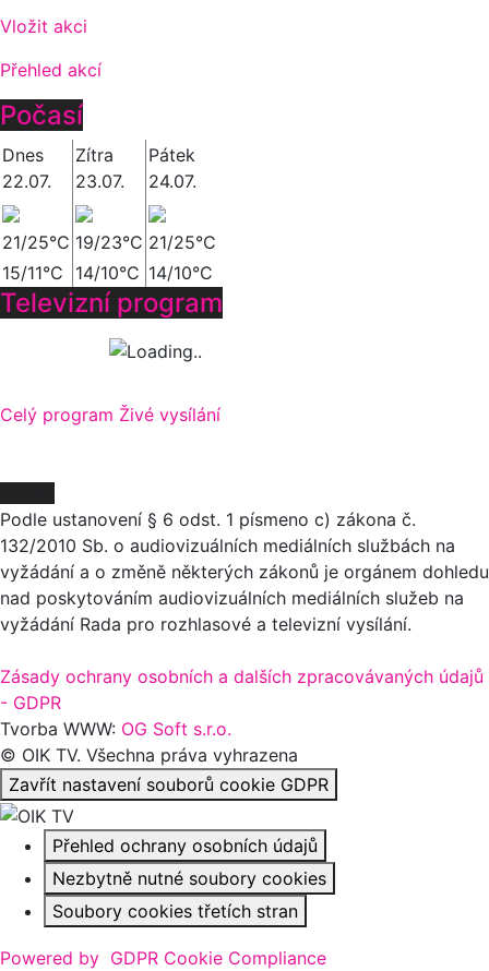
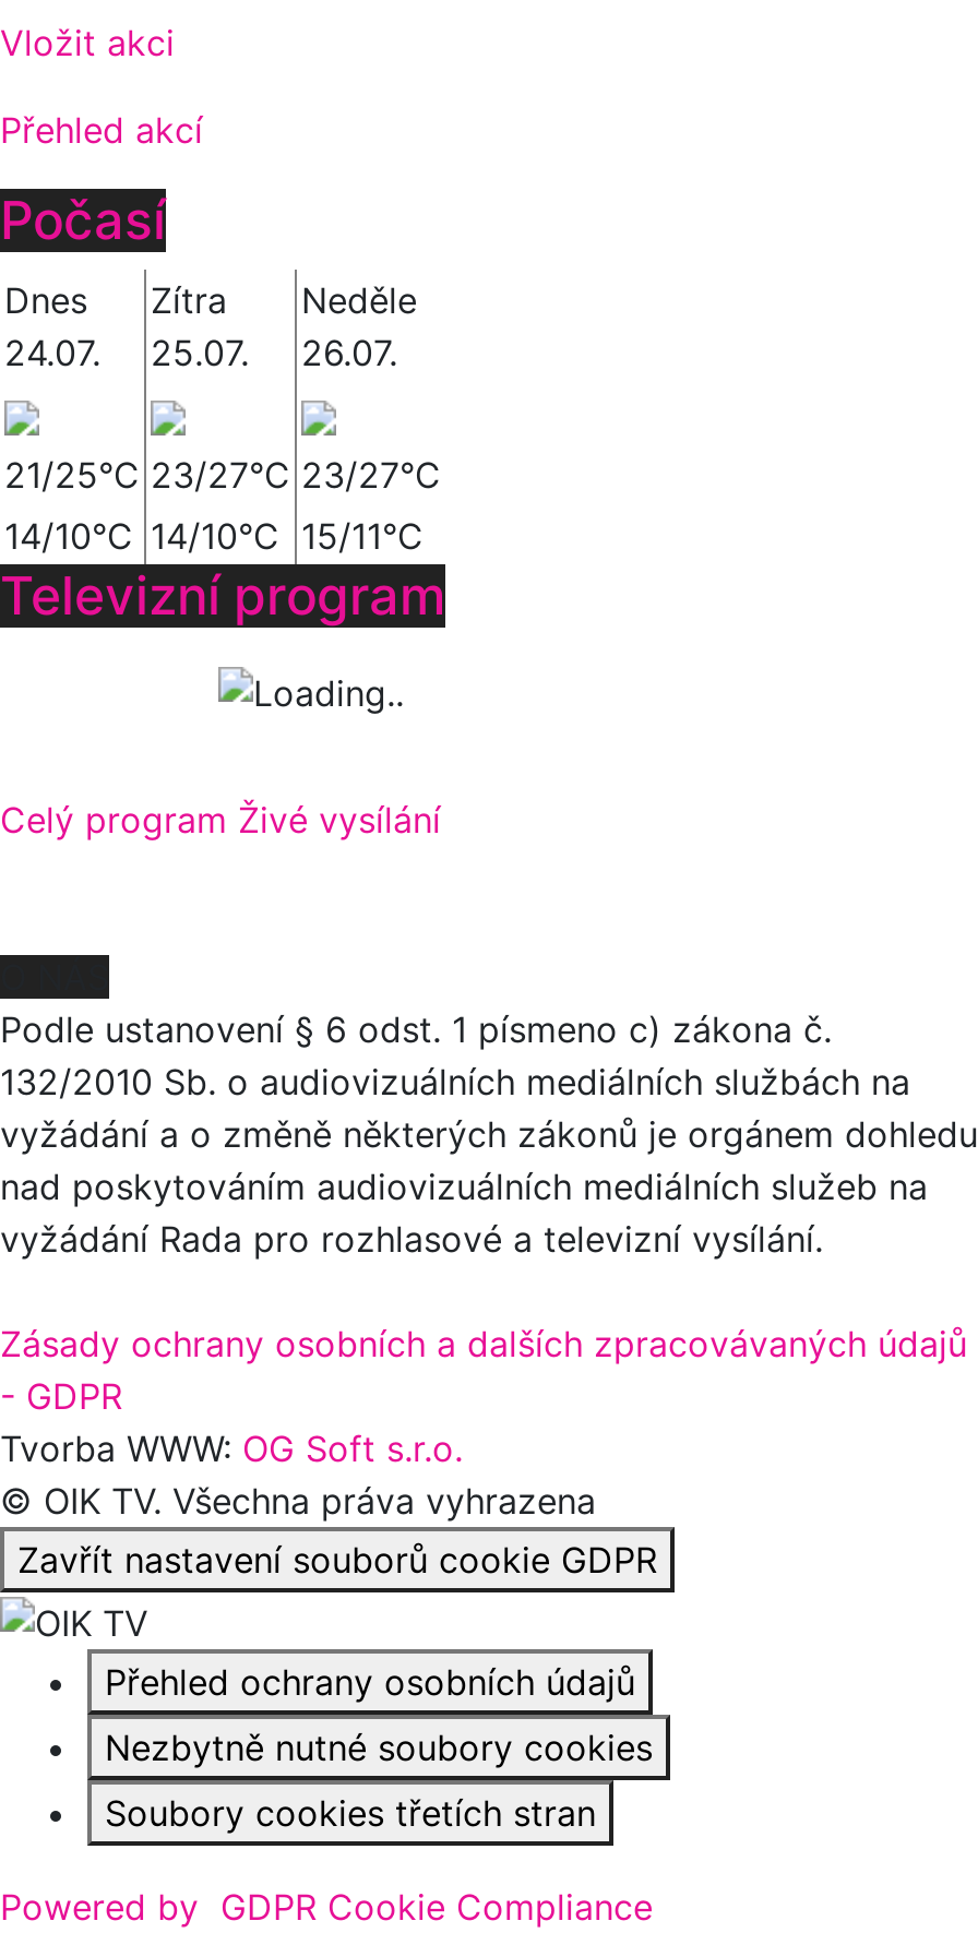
- Pátek
- 24.07.
+ Neděle
+ 26.07.

- 22.07.
+ 24.07.

- 23.07.
+ 25.07.

- 21/25°C 19/23°C 21/25°C
- 15/11°C 14/10°C 14/10°C
+ 21/25°C 23/27°C 23/27°C
+ 14/10°C 14/10°C 15/11°C
